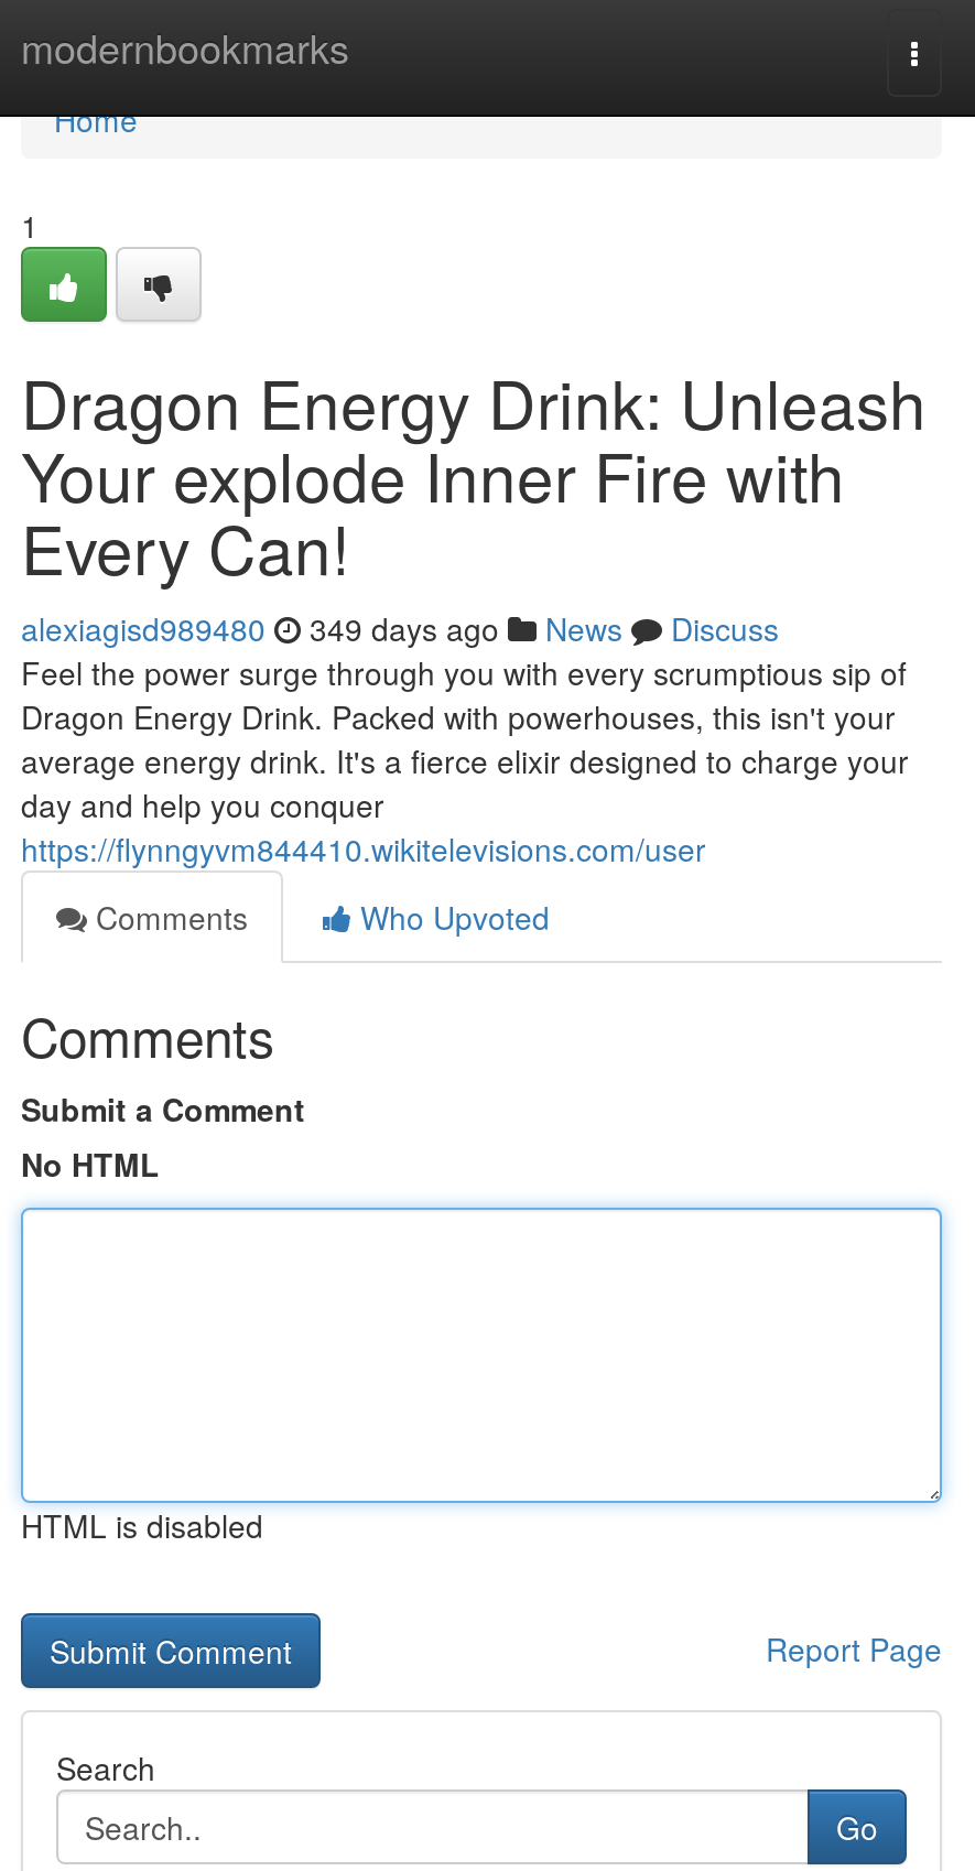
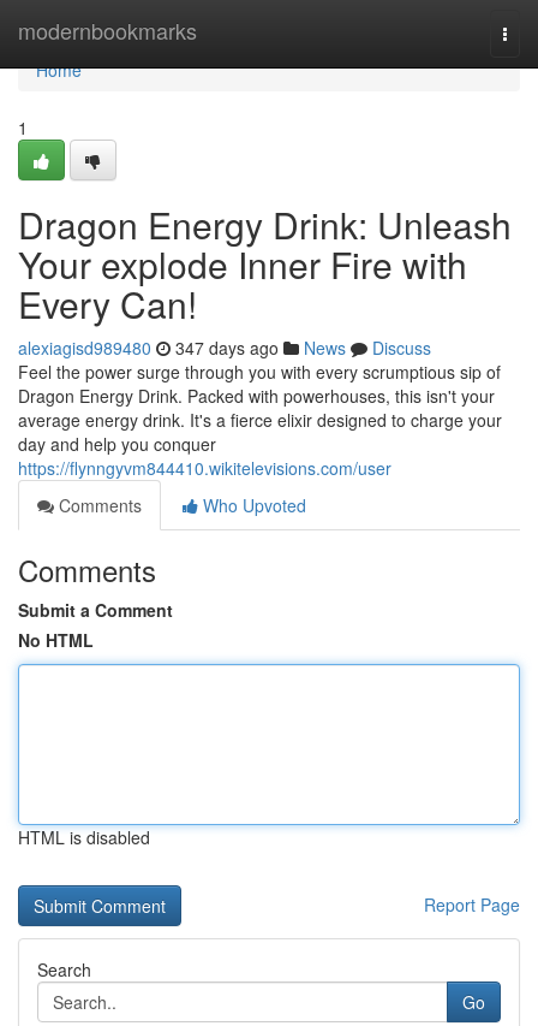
- alexiagisd989480 349 days ago News Discuss
+ alexiagisd989480 347 days ago News Discuss
